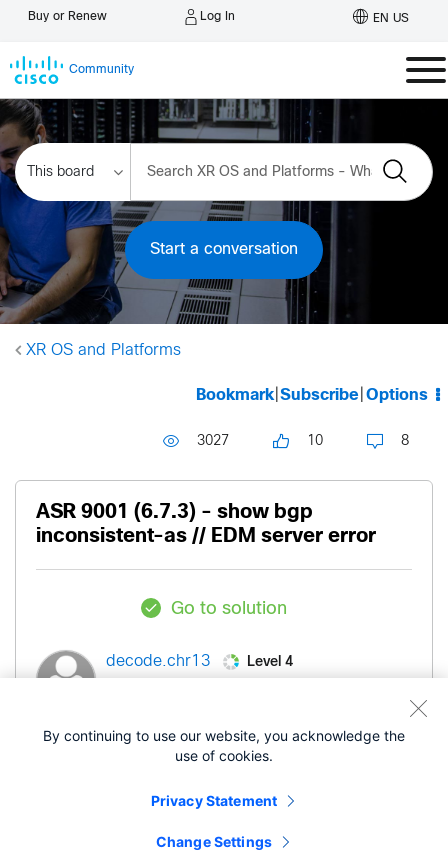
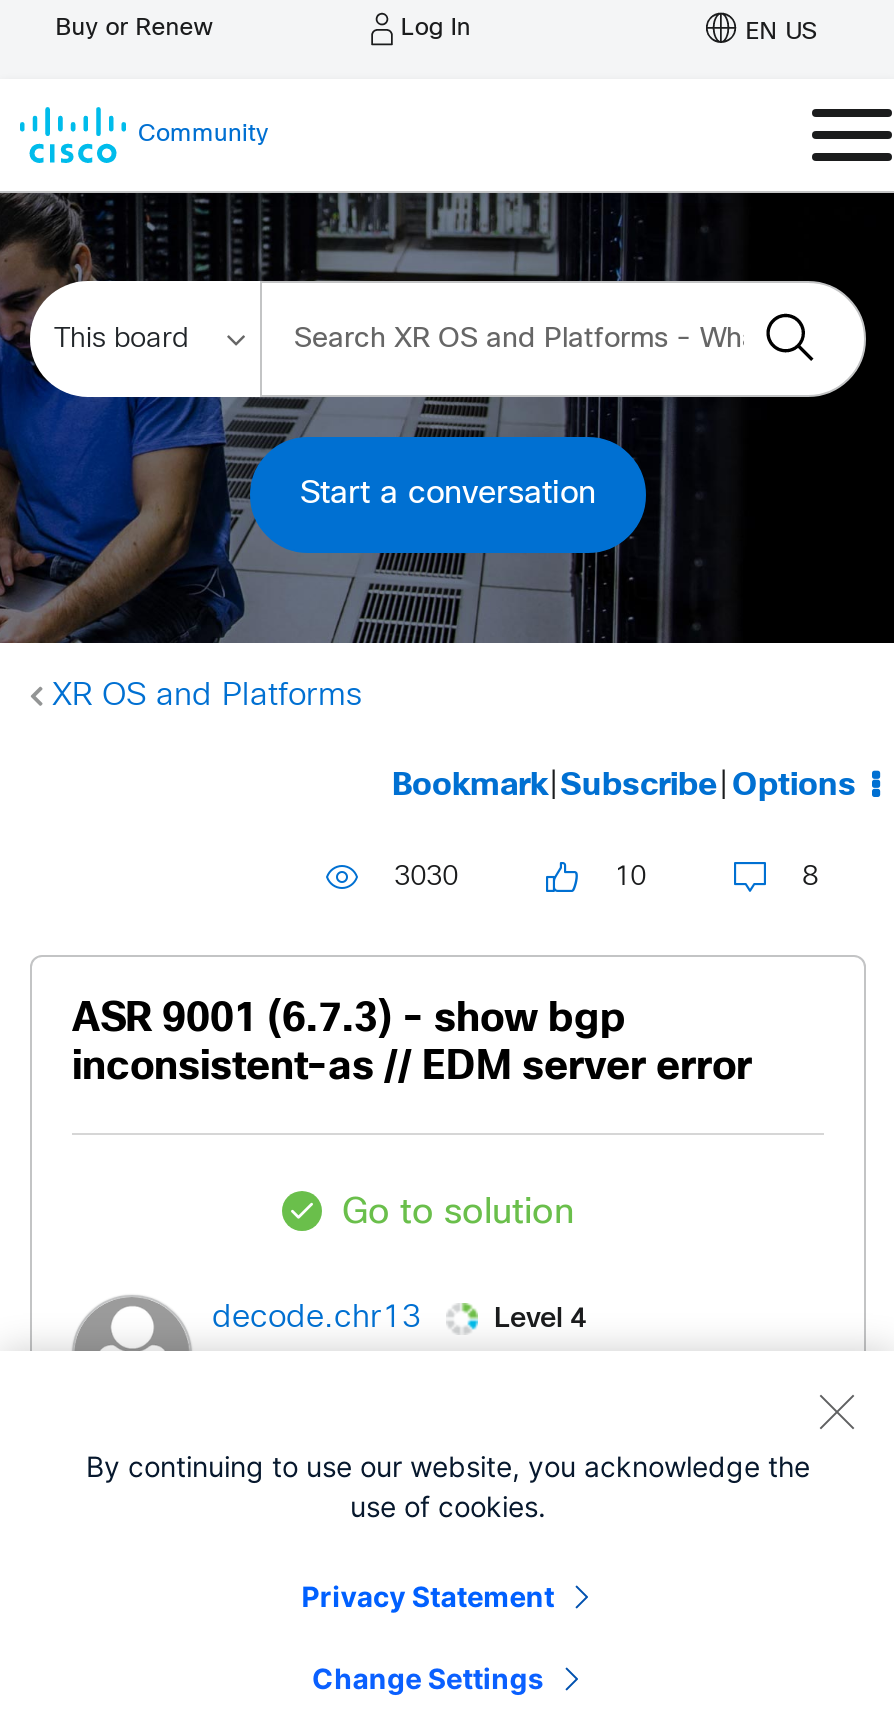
- 3027
+ 3030
